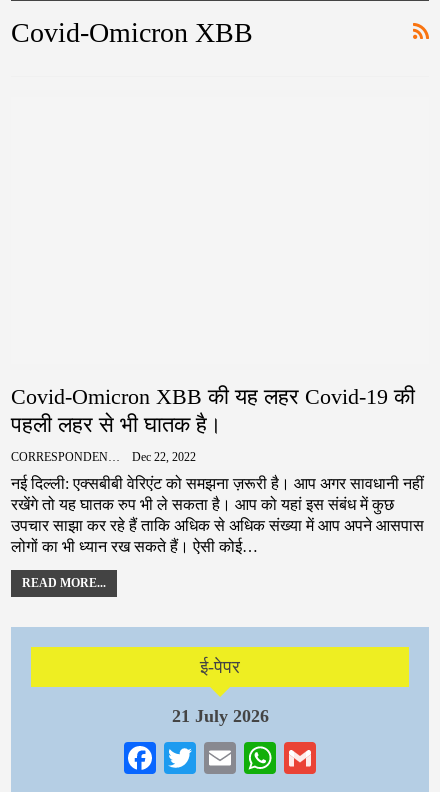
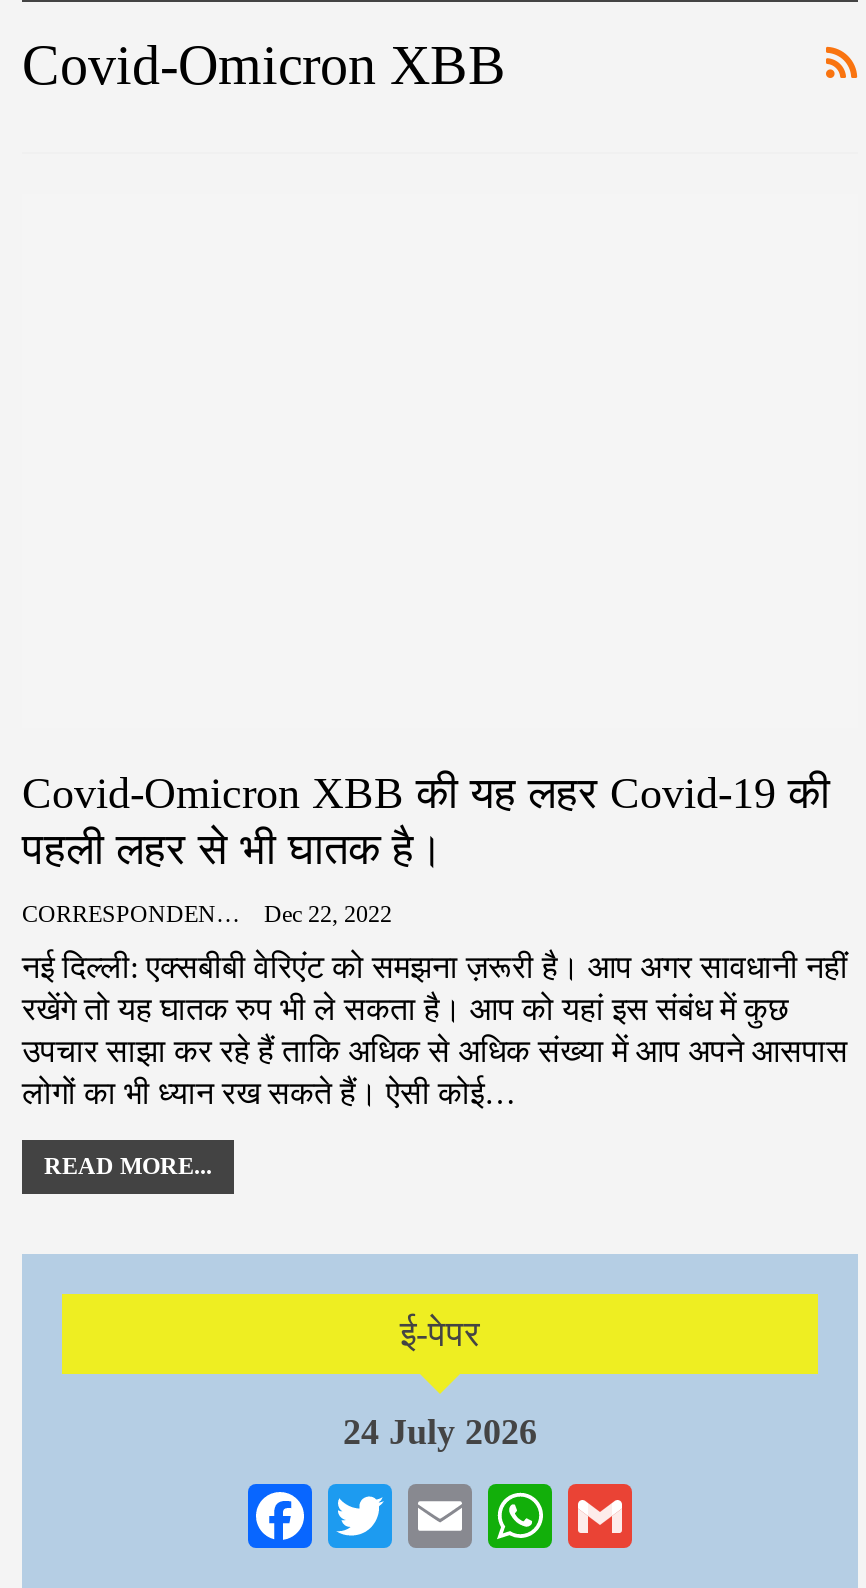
- 21 July 2026
+ 24 July 2026
